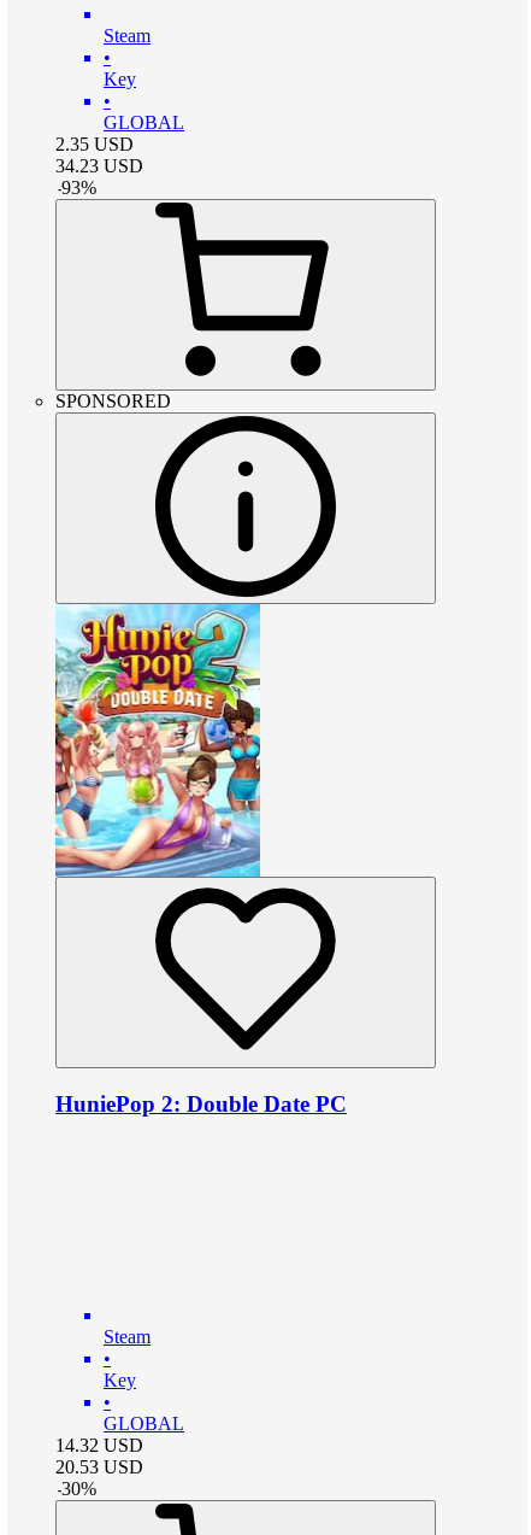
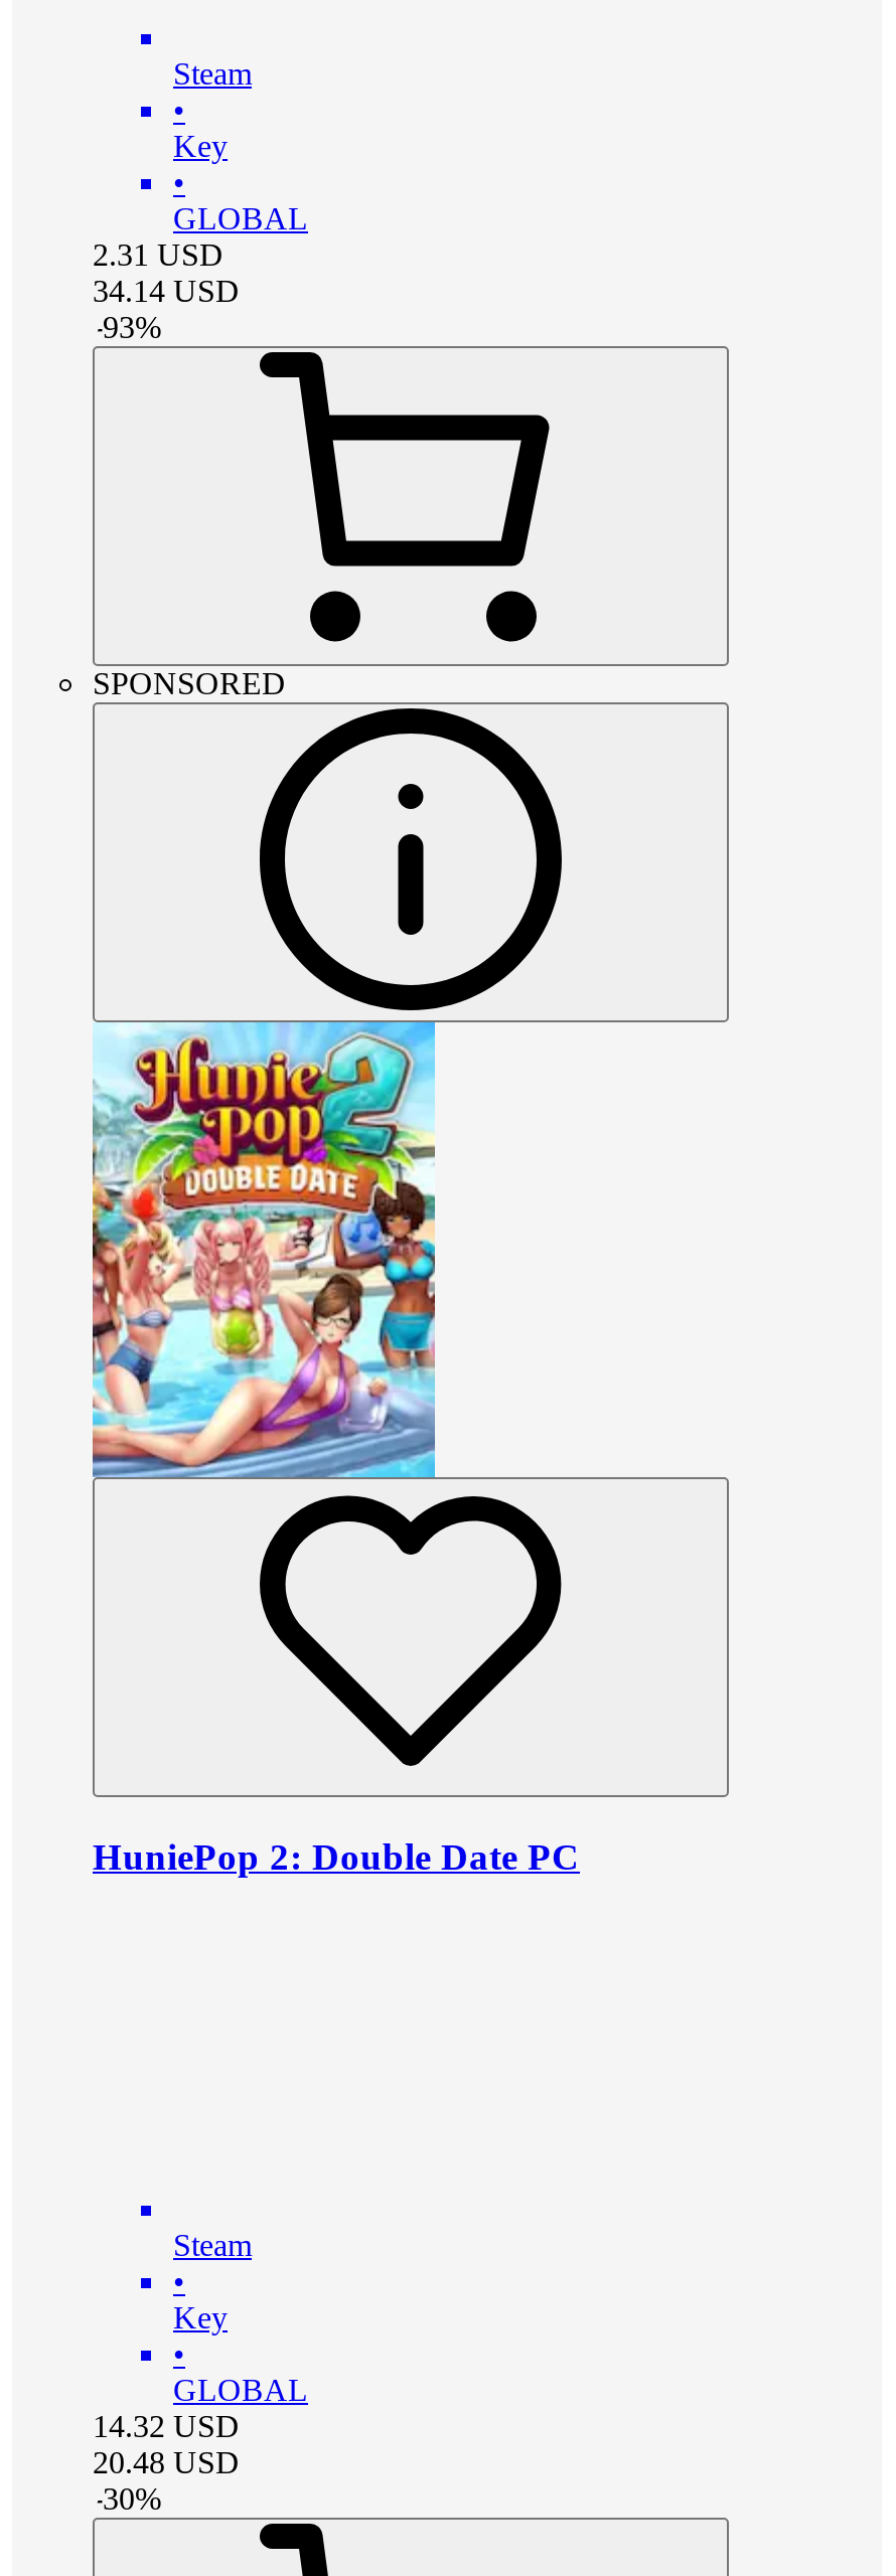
- 2.35 USD
+ 2.31 USD

- 34.23 USD
+ 34.14 USD

- 20.53 USD
+ 20.48 USD
